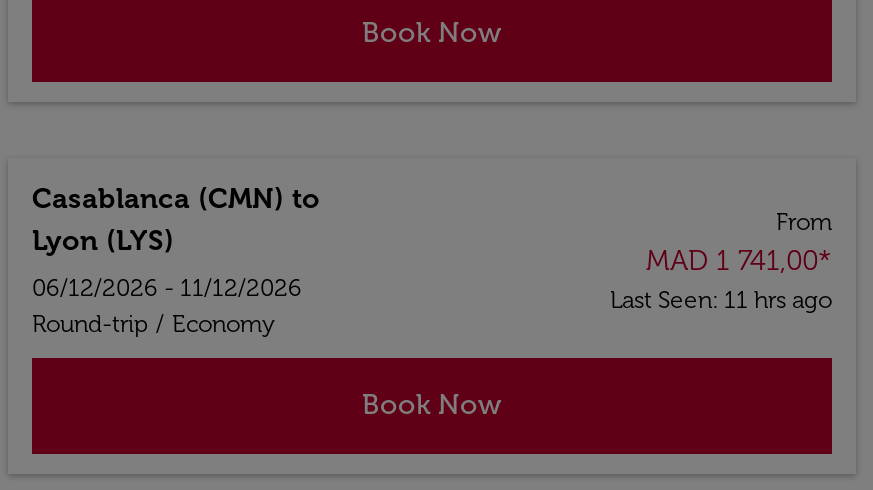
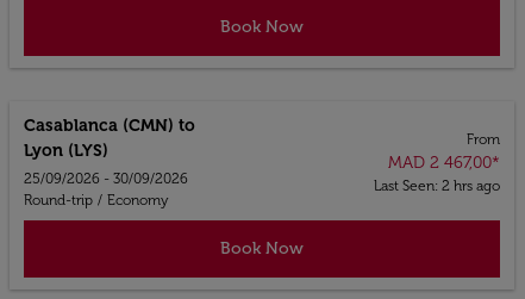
- MAD 1 741,00*
+ MAD 2 467,00*

- 06/12/2026 - 11/12/2026
+ 25/09/2026 - 30/09/2026

- Last Seen: 11 hrs ago
+ Last Seen: 2 hrs ago
